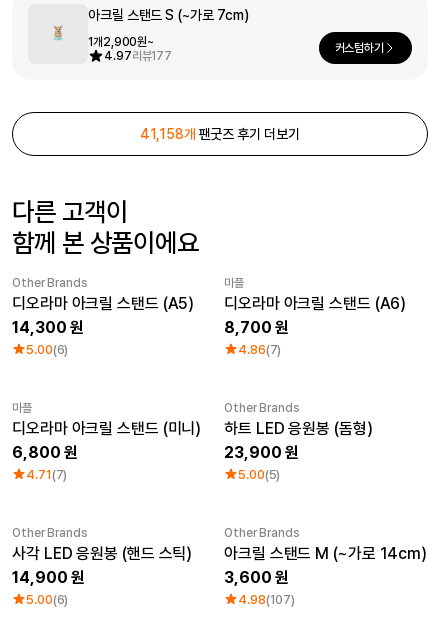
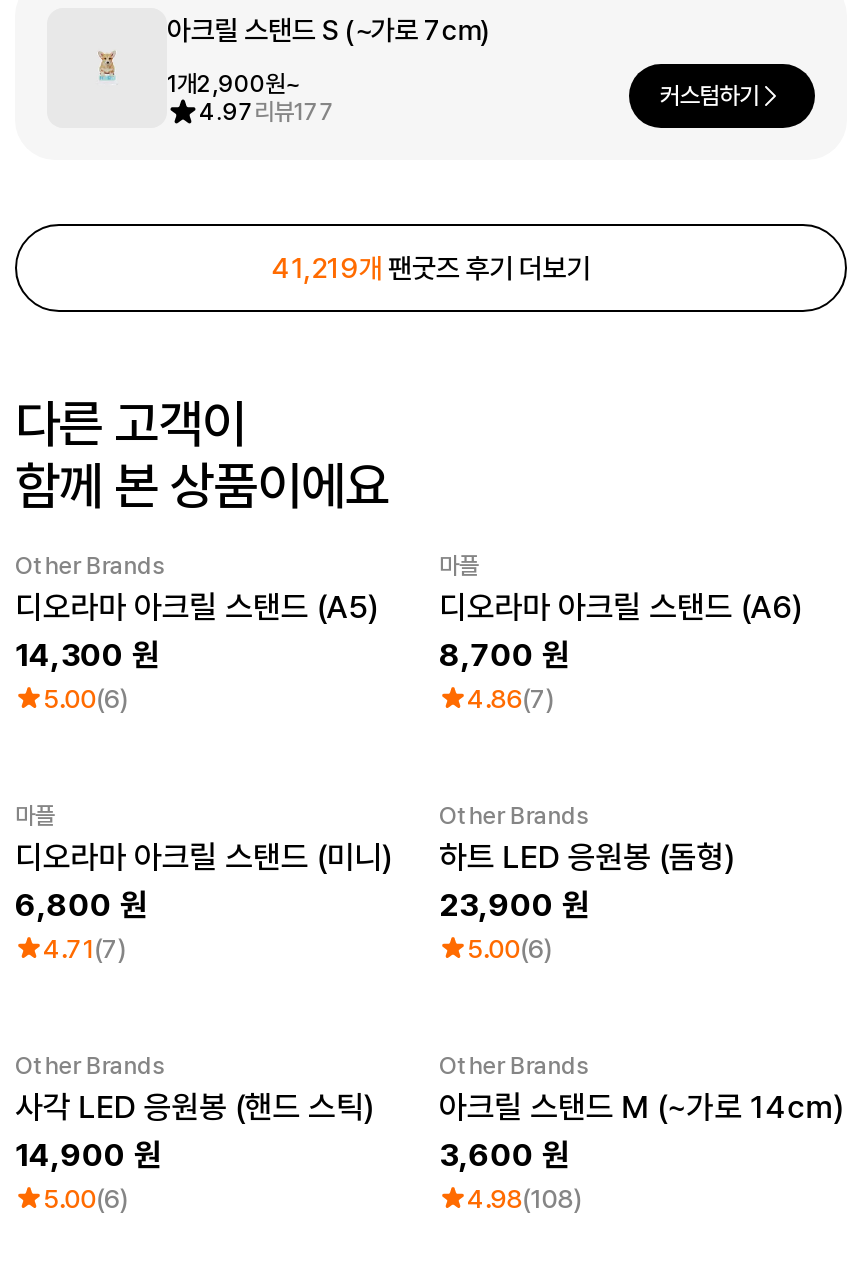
- 41,158개 팬굿즈 후기 더보기
+ 41,219개 팬굿즈 후기 더보기

- 5.00(5)
+ 5.00(6)

- 4.98(107)
+ 4.98(108)
